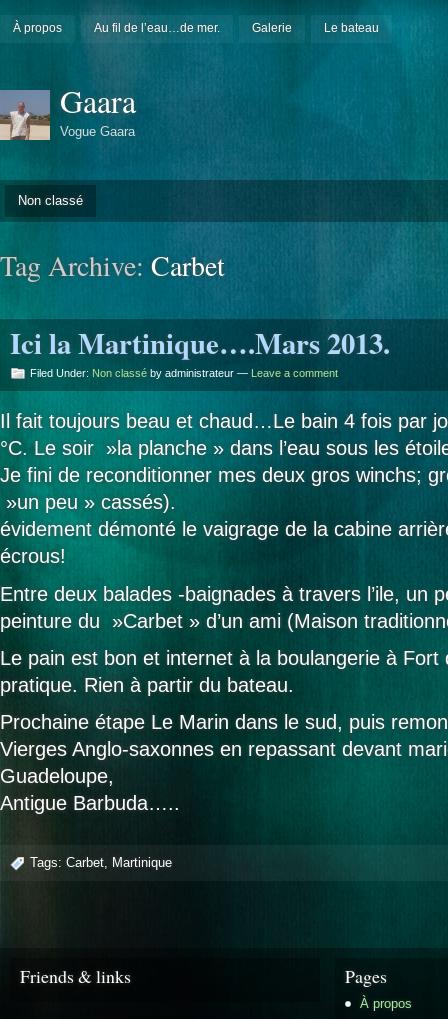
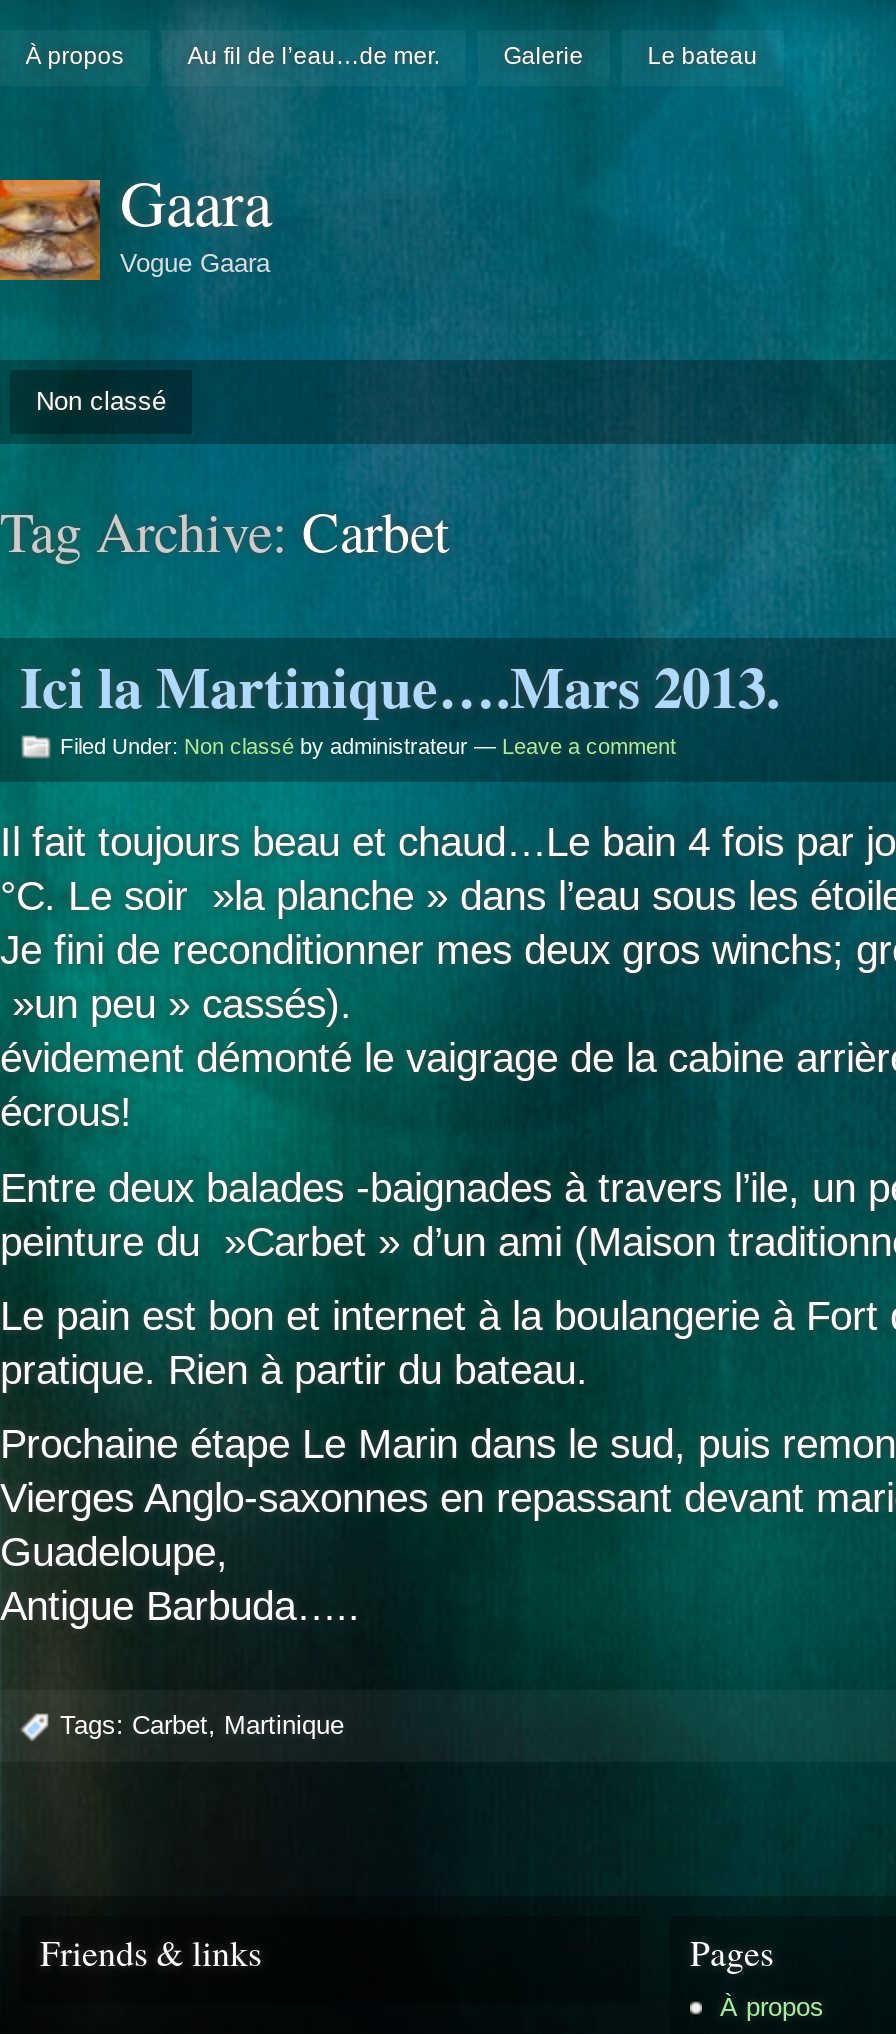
- [image]
+ [image]
